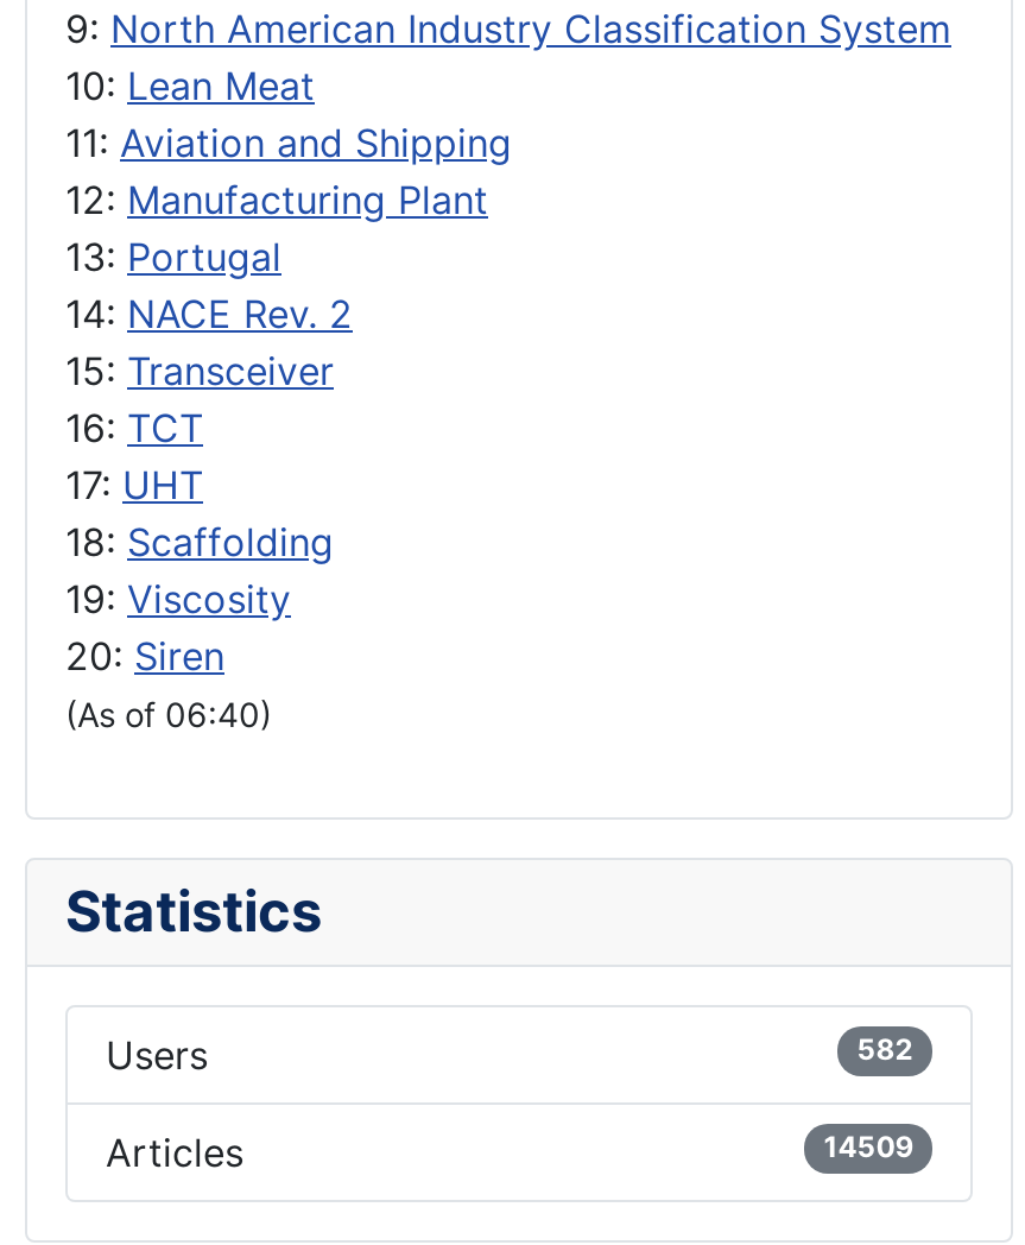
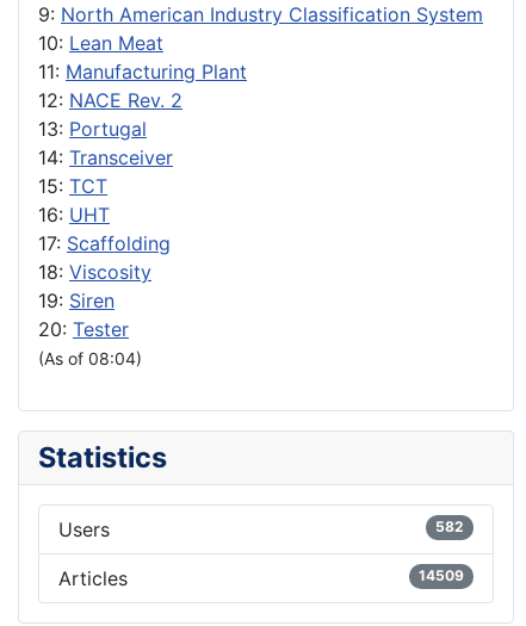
- 11: Aviation and Shipping
- 12: Manufacturing Plant
+ 11: Manufacturing Plant
+ 12: NACE Rev. 2

- 14: NACE Rev. 2
- 15: Transceiver
- 16: TCT
- 17: UHT
- 18: Scaffolding
- 19: Viscosity
- 20: Siren
- (As of 06:40)
+ 14: Transceiver
+ 15: TCT
+ 16: UHT
+ 17: Scaffolding
+ 18: Viscosity
+ 19: Siren
+ 20: Tester
+ (As of 08:04)
